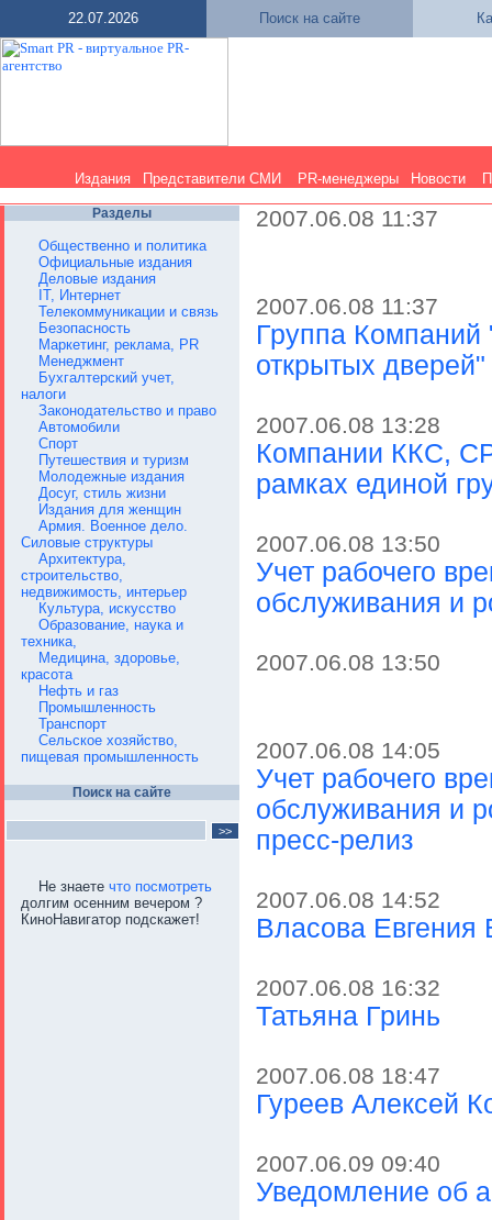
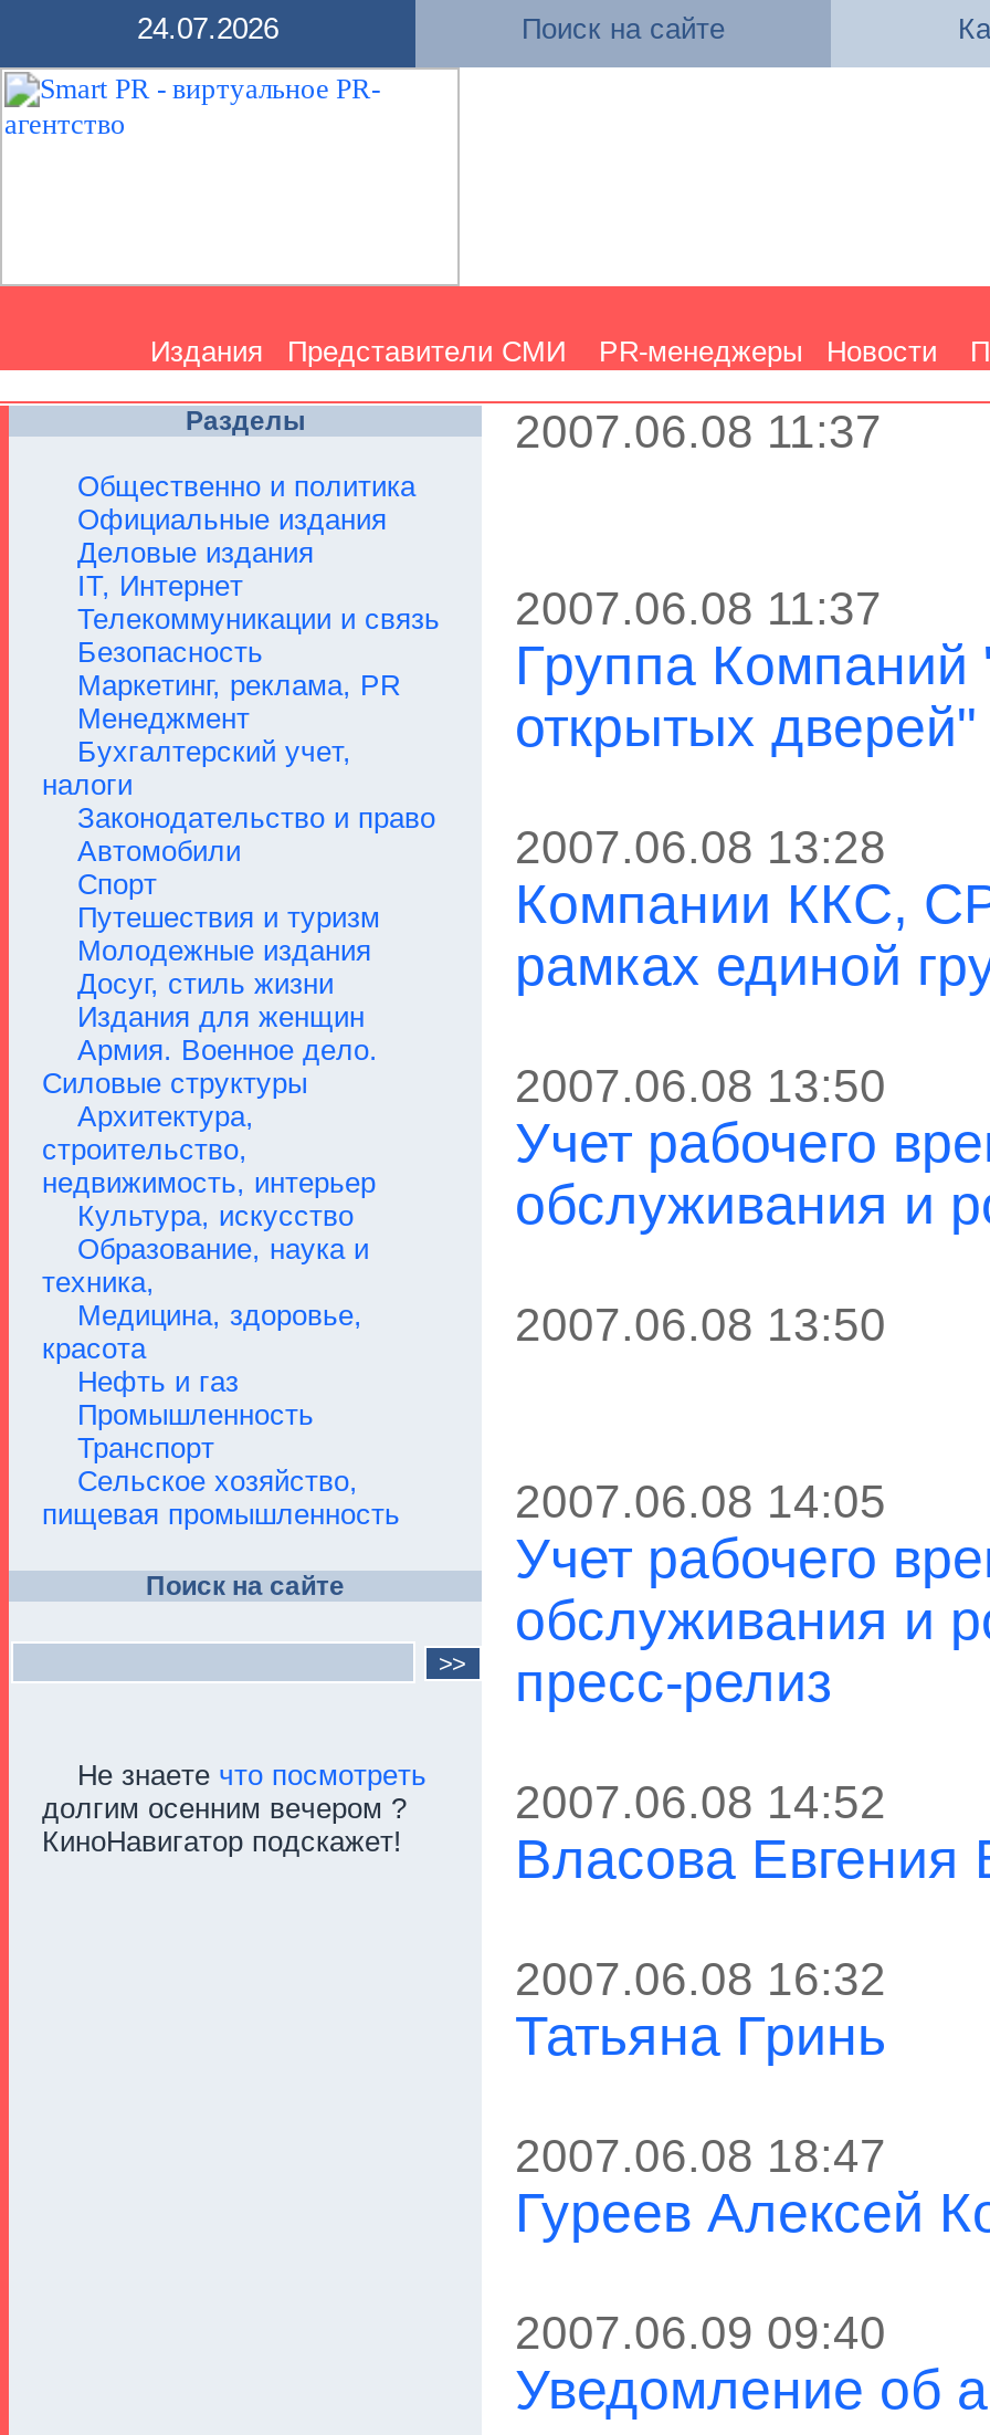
- 22.07.2026
+ 24.07.2026
